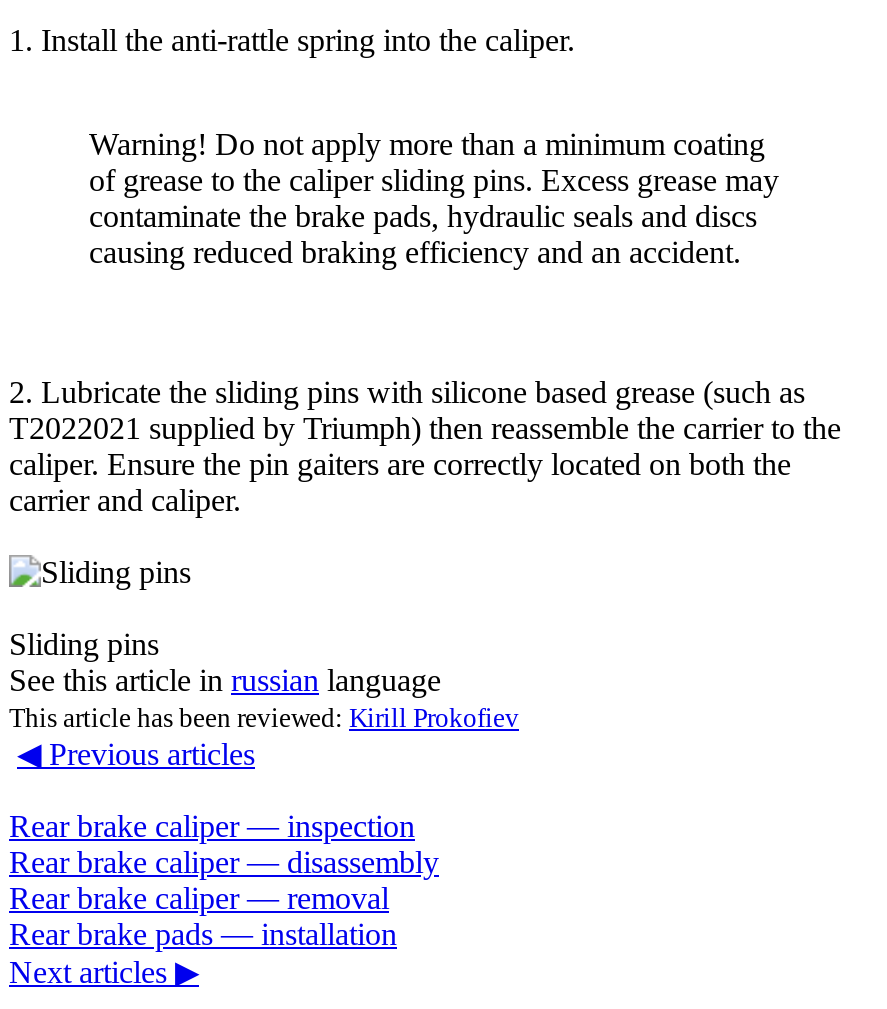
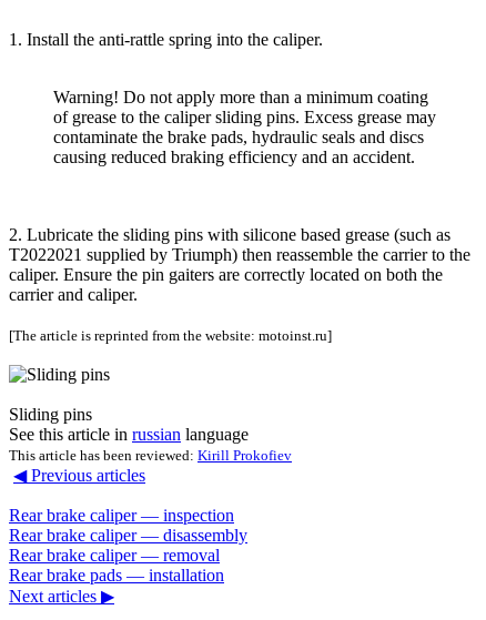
+ [The article is reprinted from the website: motoinst.ru]
